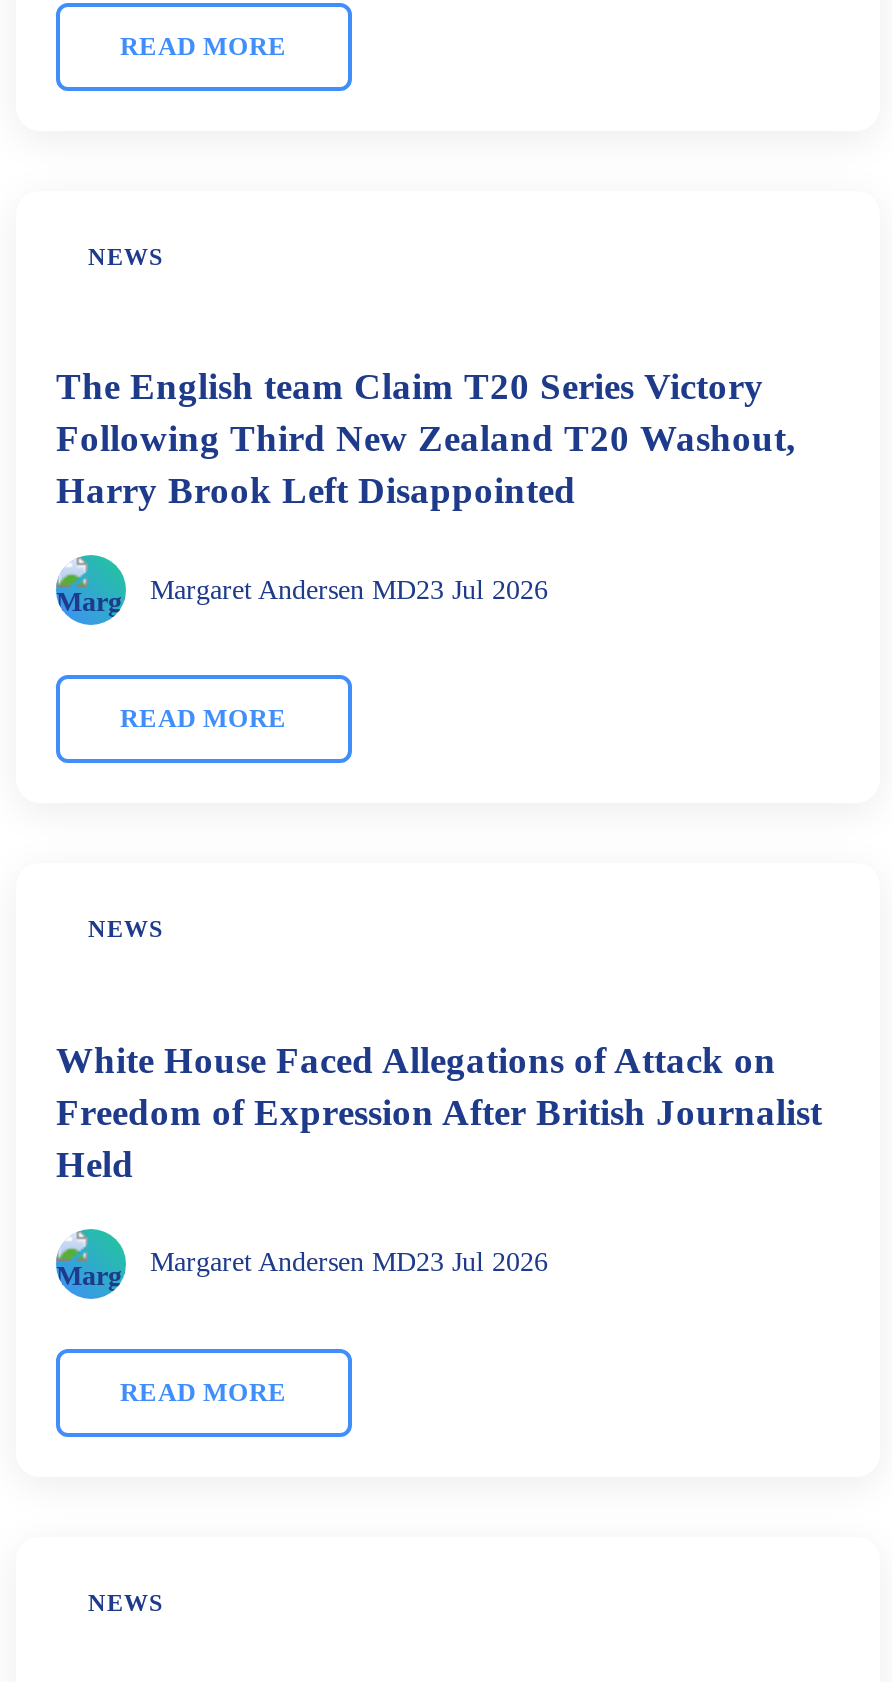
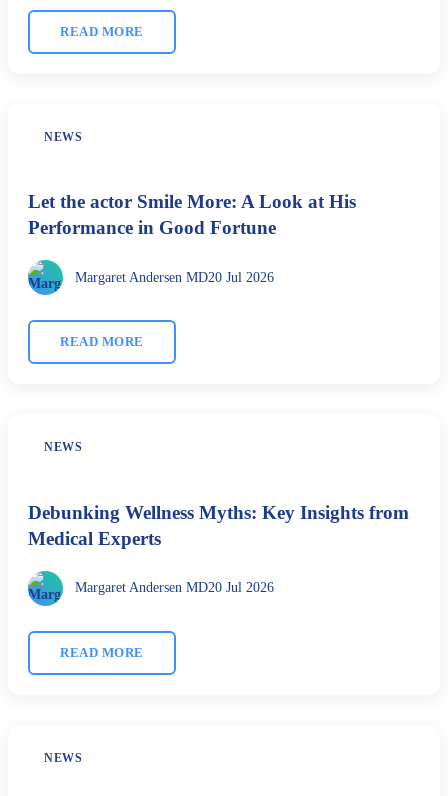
- The English team Claim T20 Series Victory
- Following Third New Zealand T20 Washout,
- Harry Brook Left Disappointed
+ Let the actor Smile More: A Look at His
+ Performance in Good Fortune

- Margaret Andersen MD23 Jul 2026
+ Margaret Andersen MD20 Jul 2026

- White House Faced Allegations of Attack on
- Freedom of Expression After British Journalist
- Held
+ Debunking Wellness Myths: Key Insights from
+ Medical Experts

- Margaret Andersen MD23 Jul 2026
+ Margaret Andersen MD20 Jul 2026
